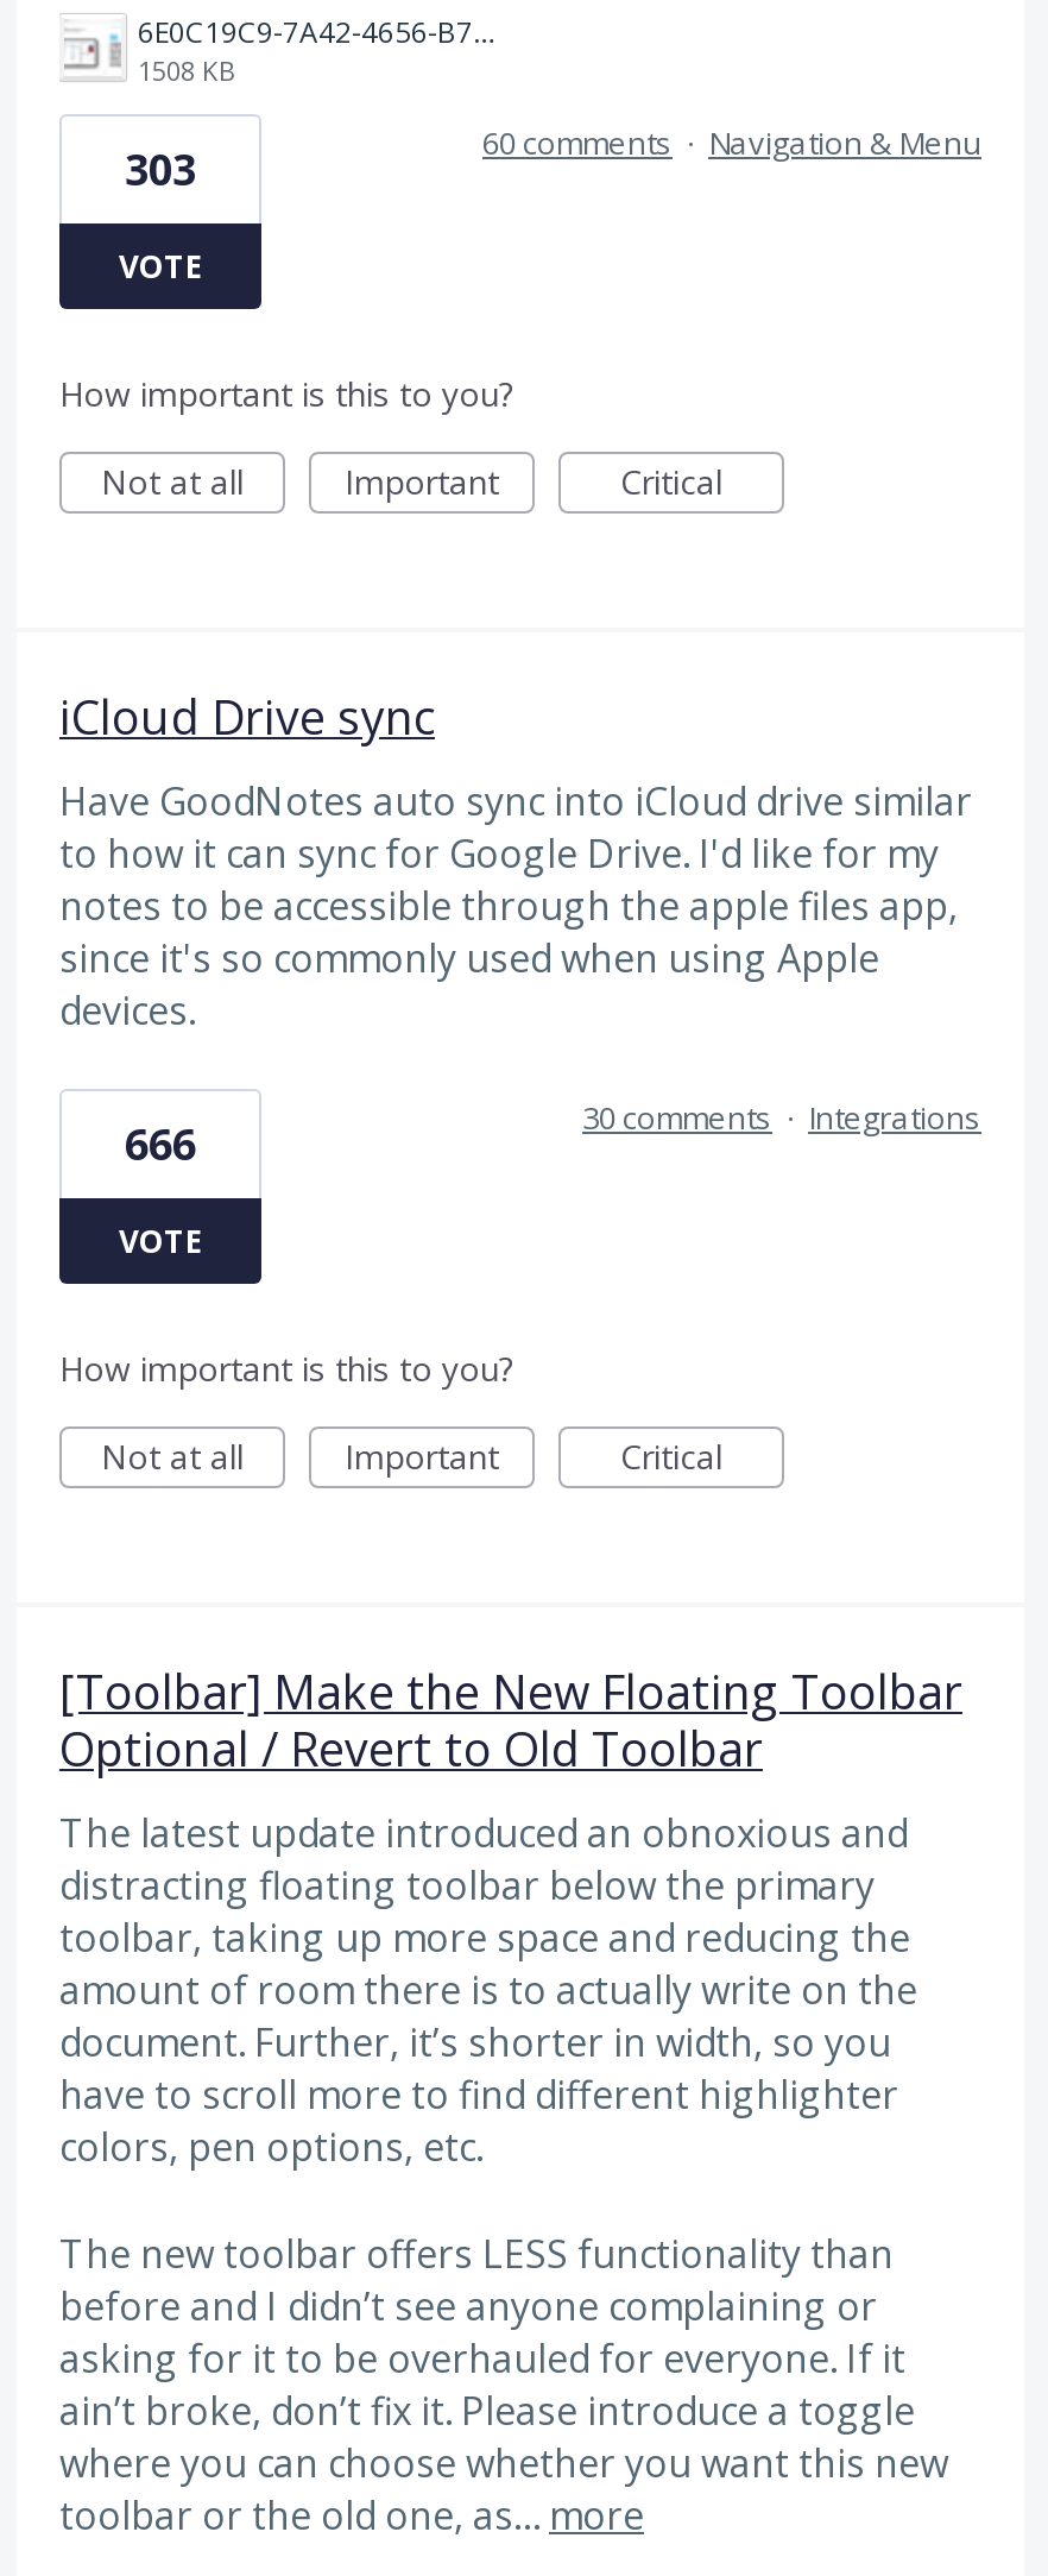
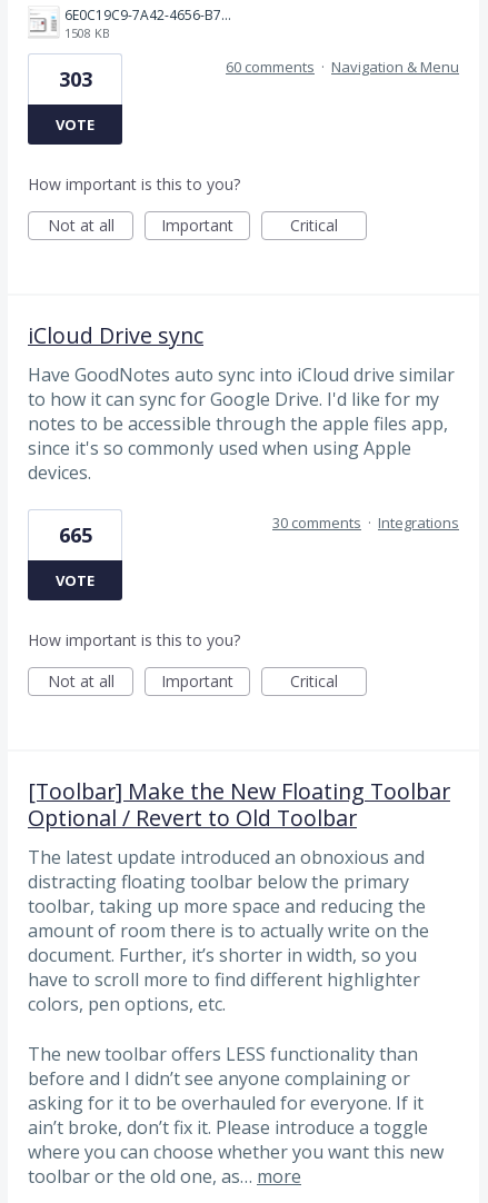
- 666
+ 665
